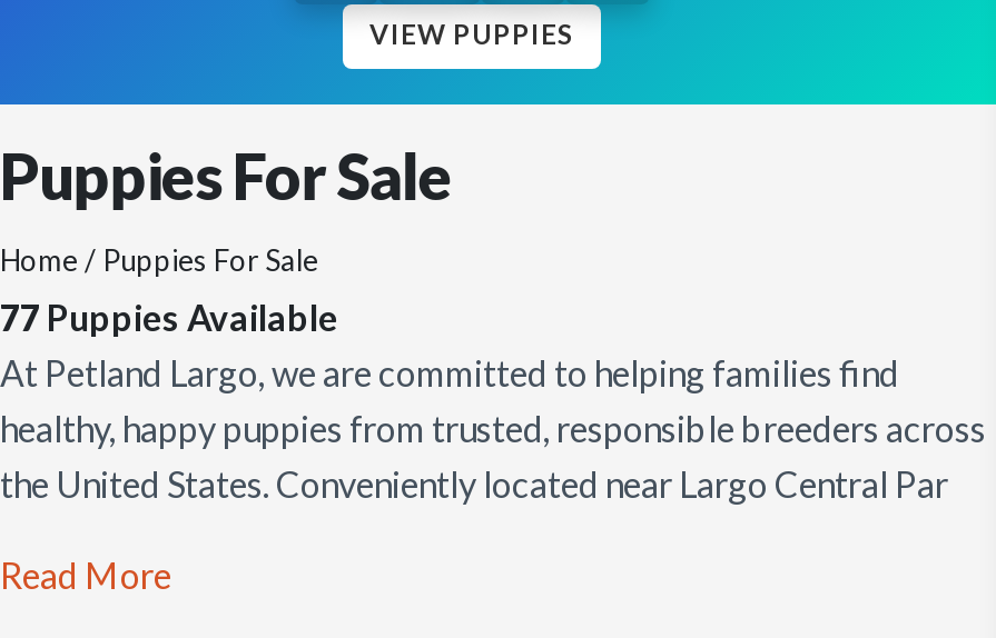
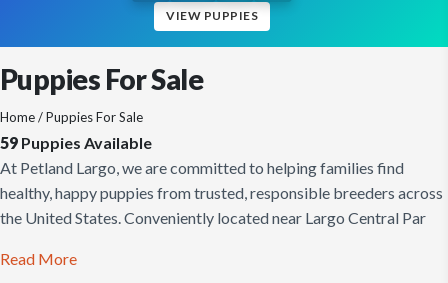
- 77 Puppies Available
+ 59 Puppies Available
